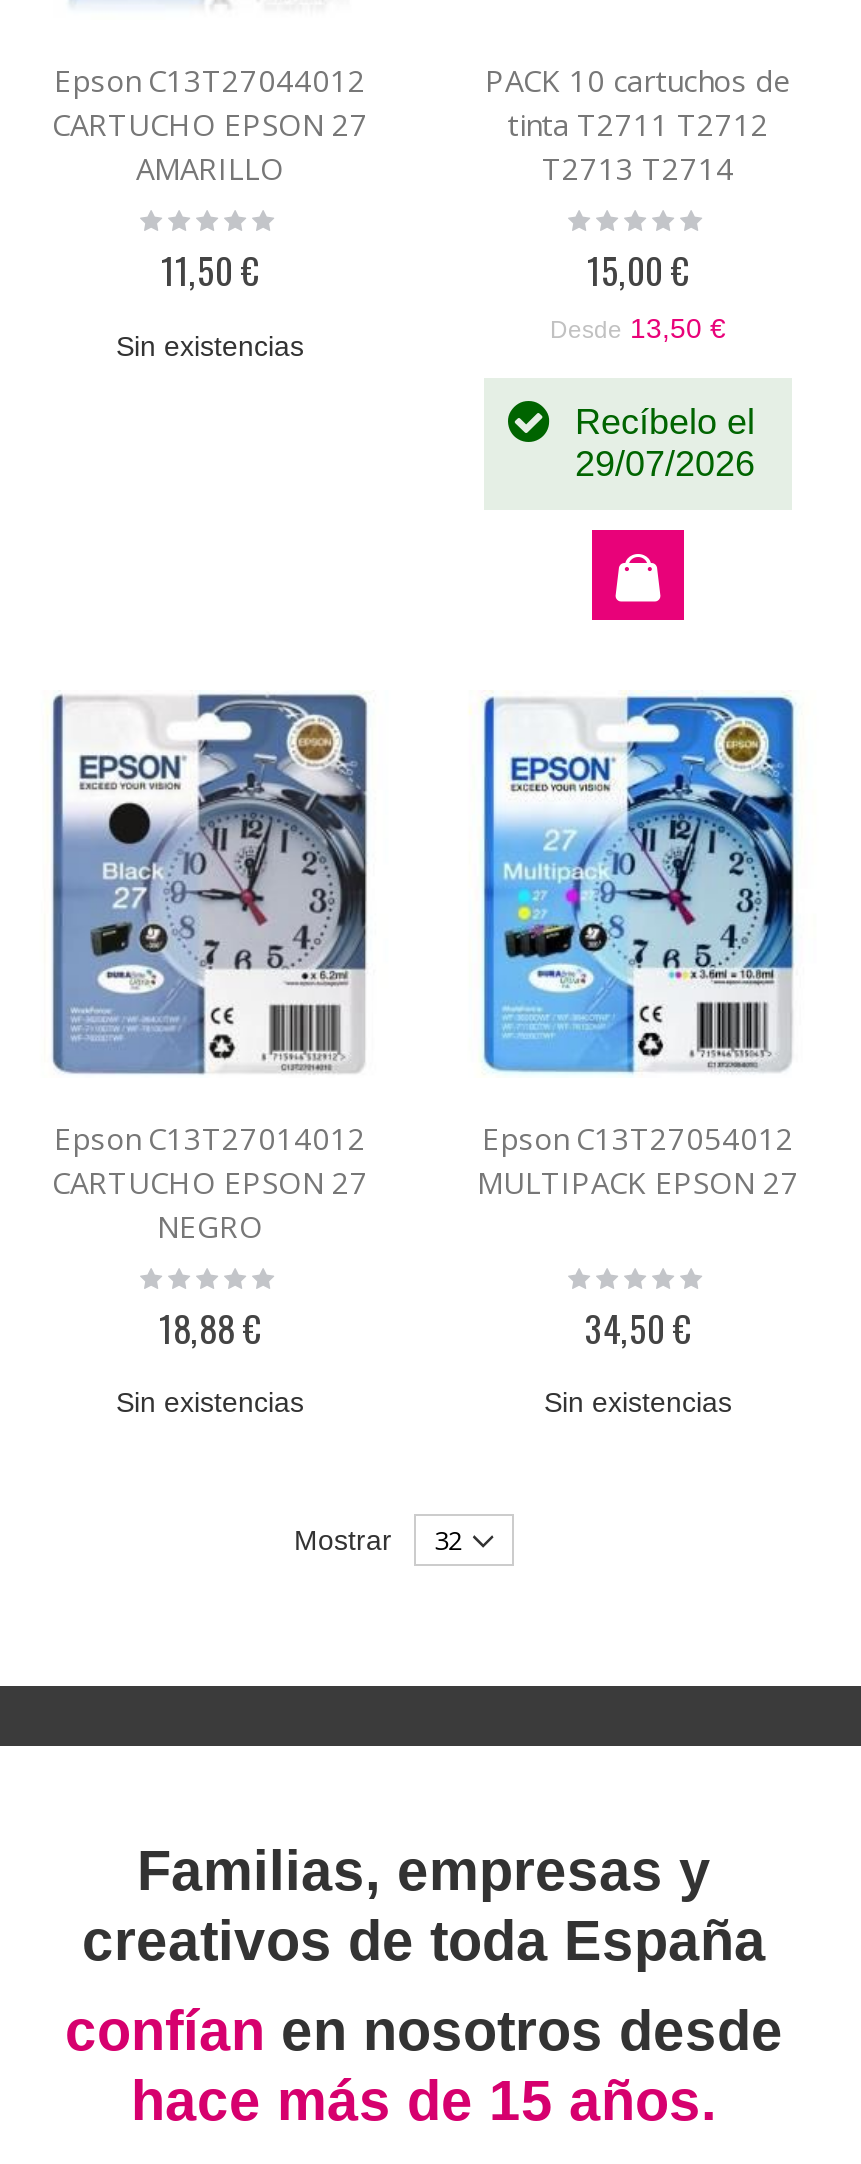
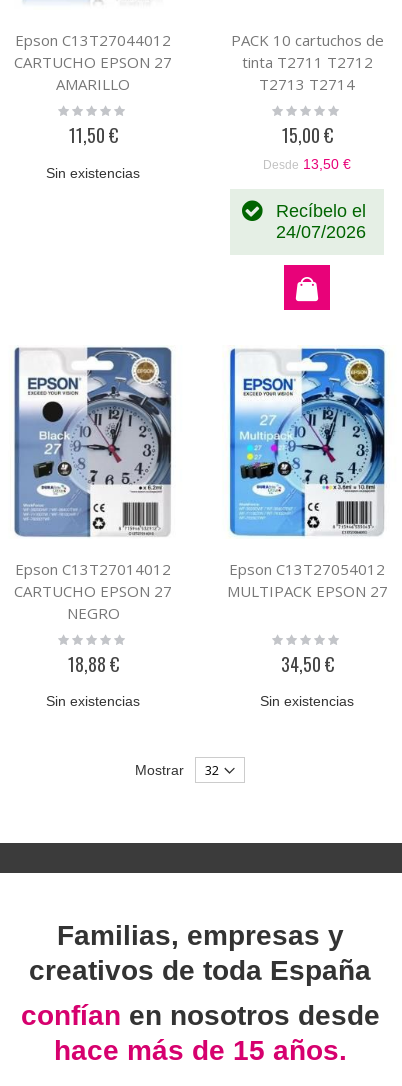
- 29/07/2026
+ 24/07/2026
